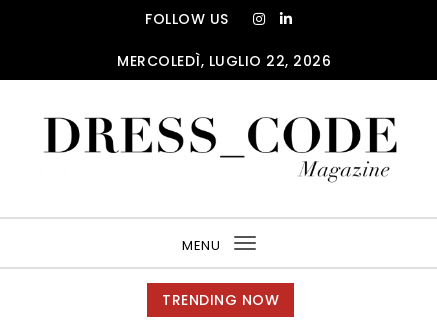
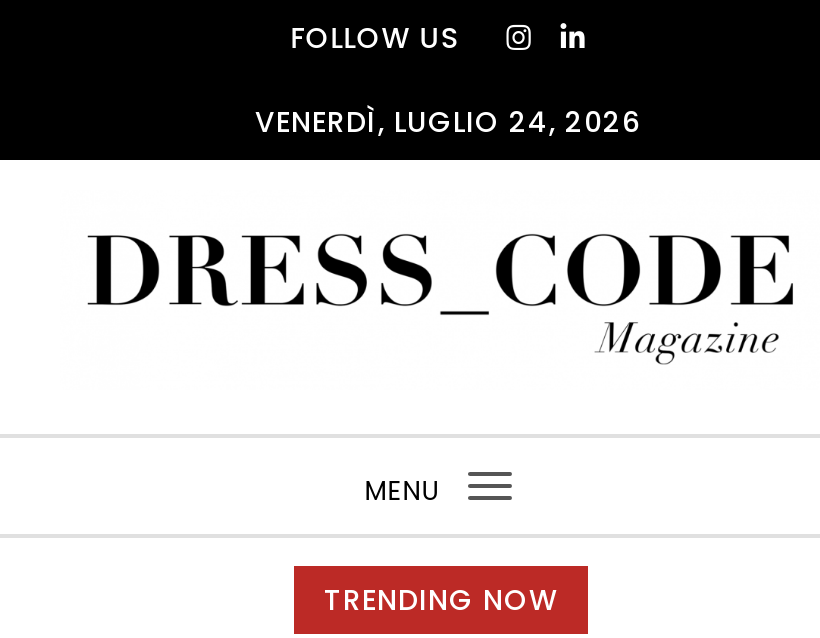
- MERCOLEDÌ, LUGLIO 22, 2026
+ VENERDÌ, LUGLIO 24, 2026
